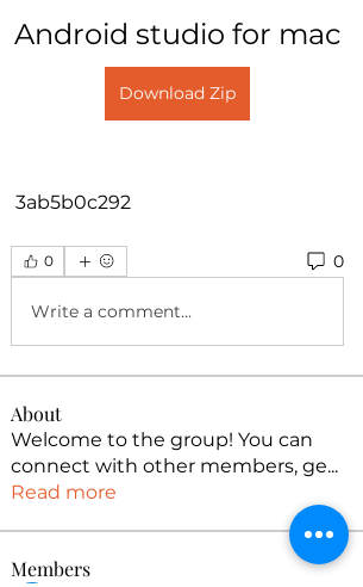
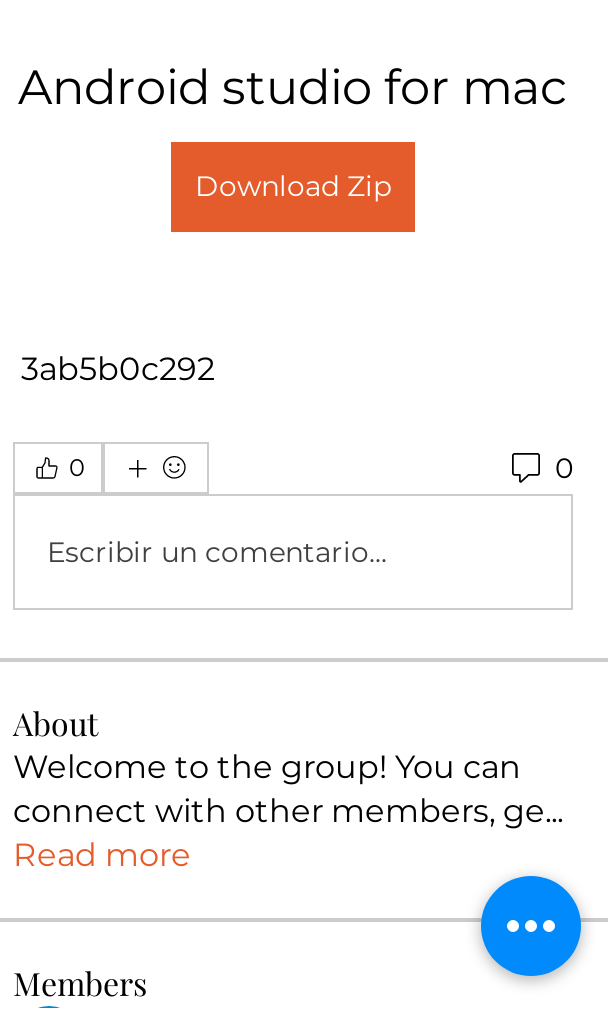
- Write a comment...
+ Escribir un comentario...
